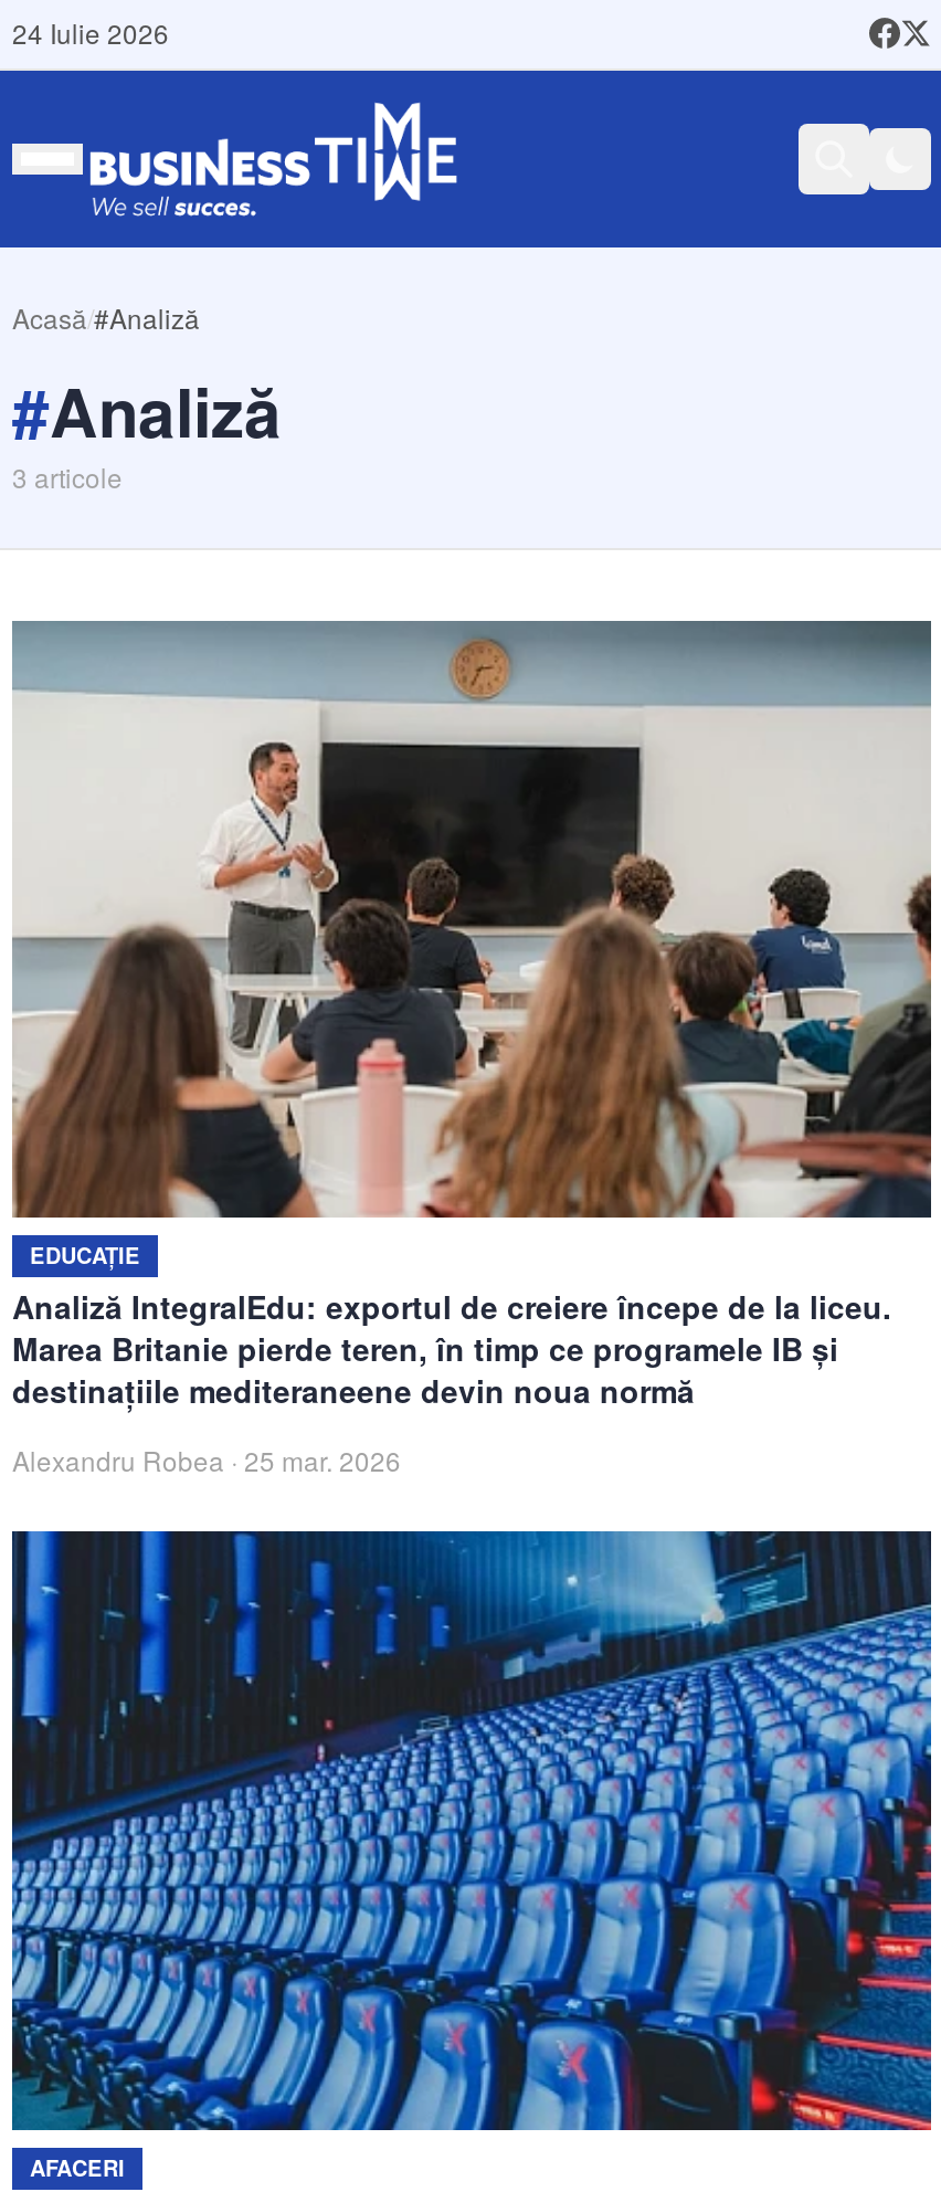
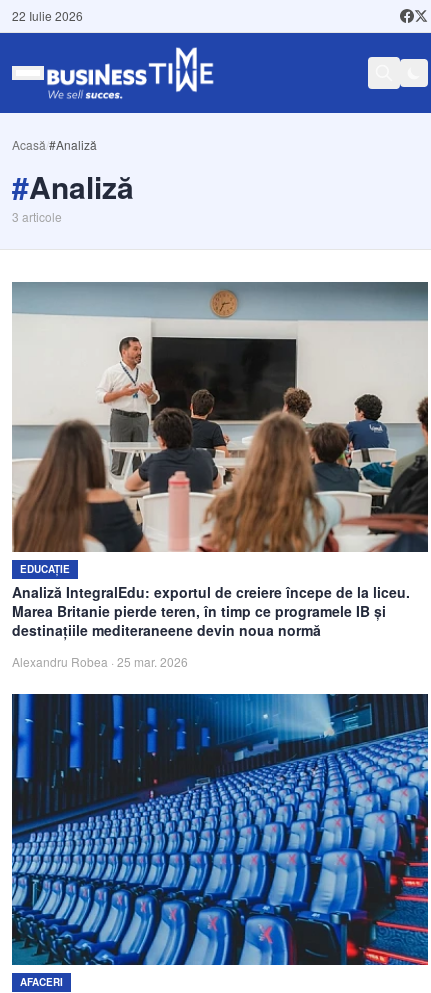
- 24 Iulie 2026
+ 22 Iulie 2026
